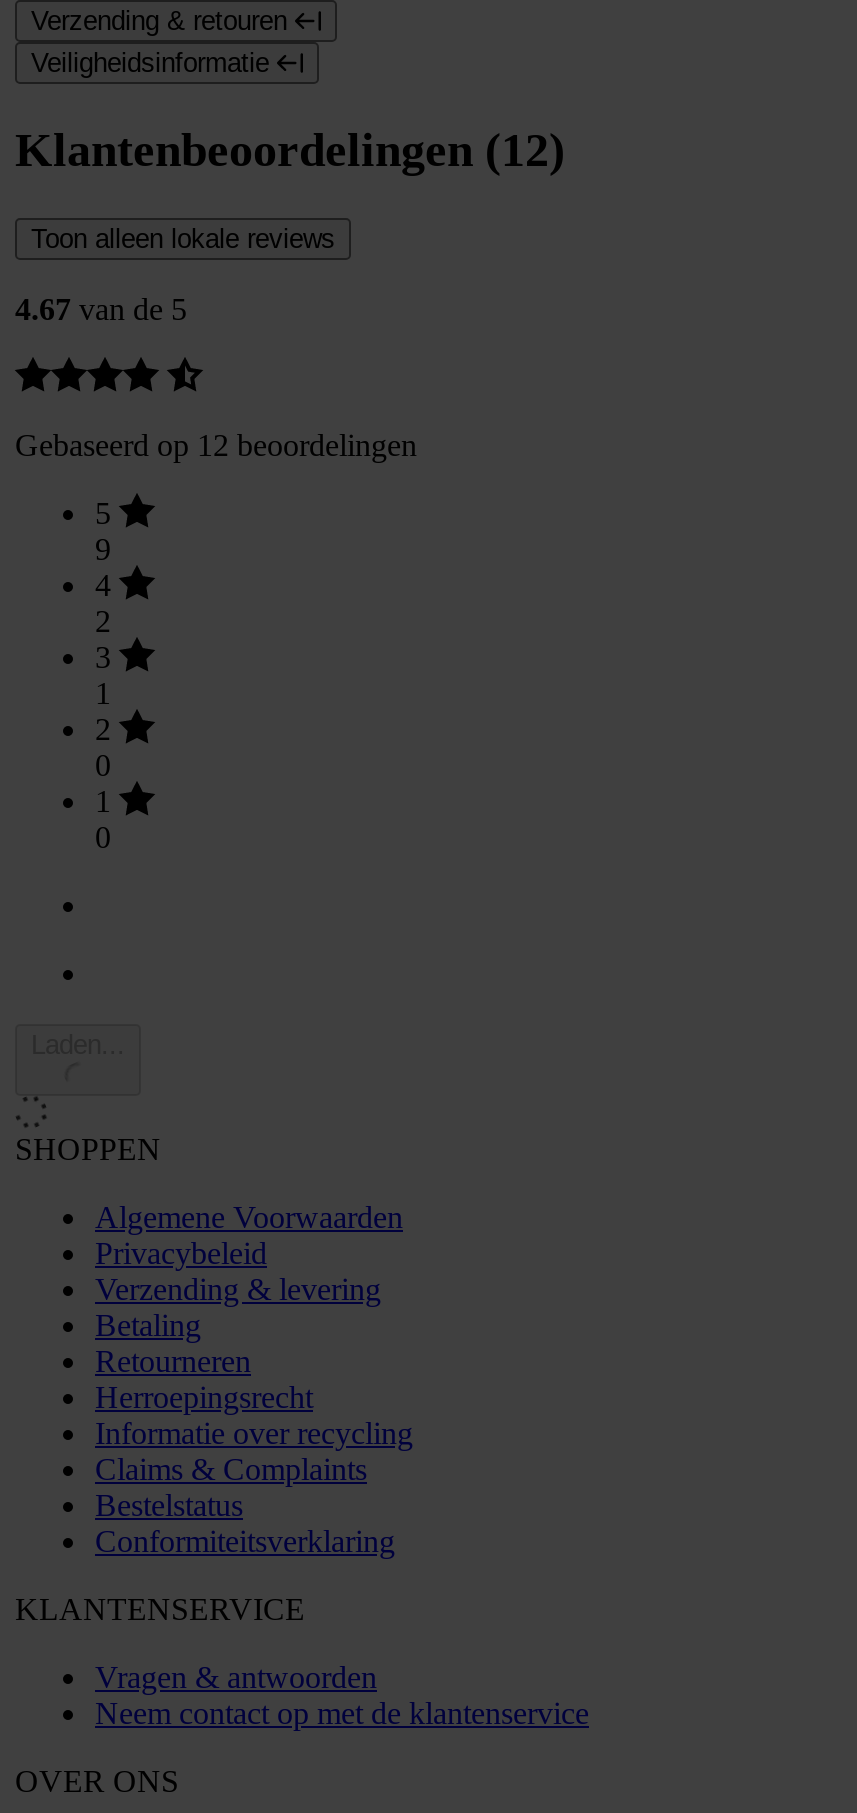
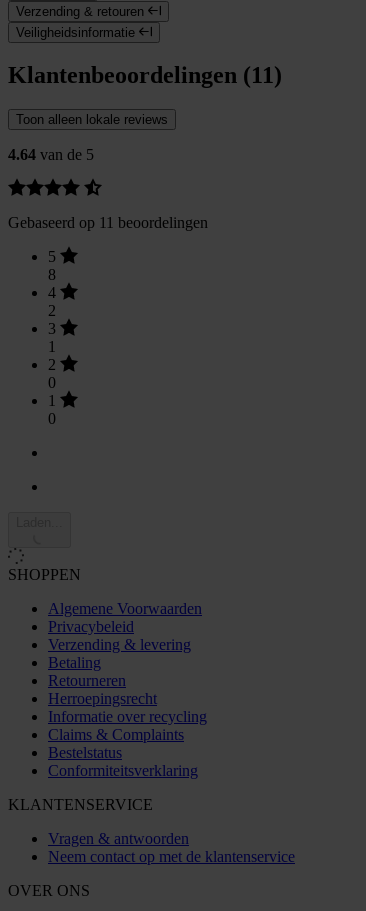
- Klantenbeoordelingen (12)
+ Klantenbeoordelingen (11)

- 4.67 van de 5
+ 4.64 van de 5

- Gebaseerd op 12 beoordelingen
+ Gebaseerd op 11 beoordelingen

- 9
+ 8
